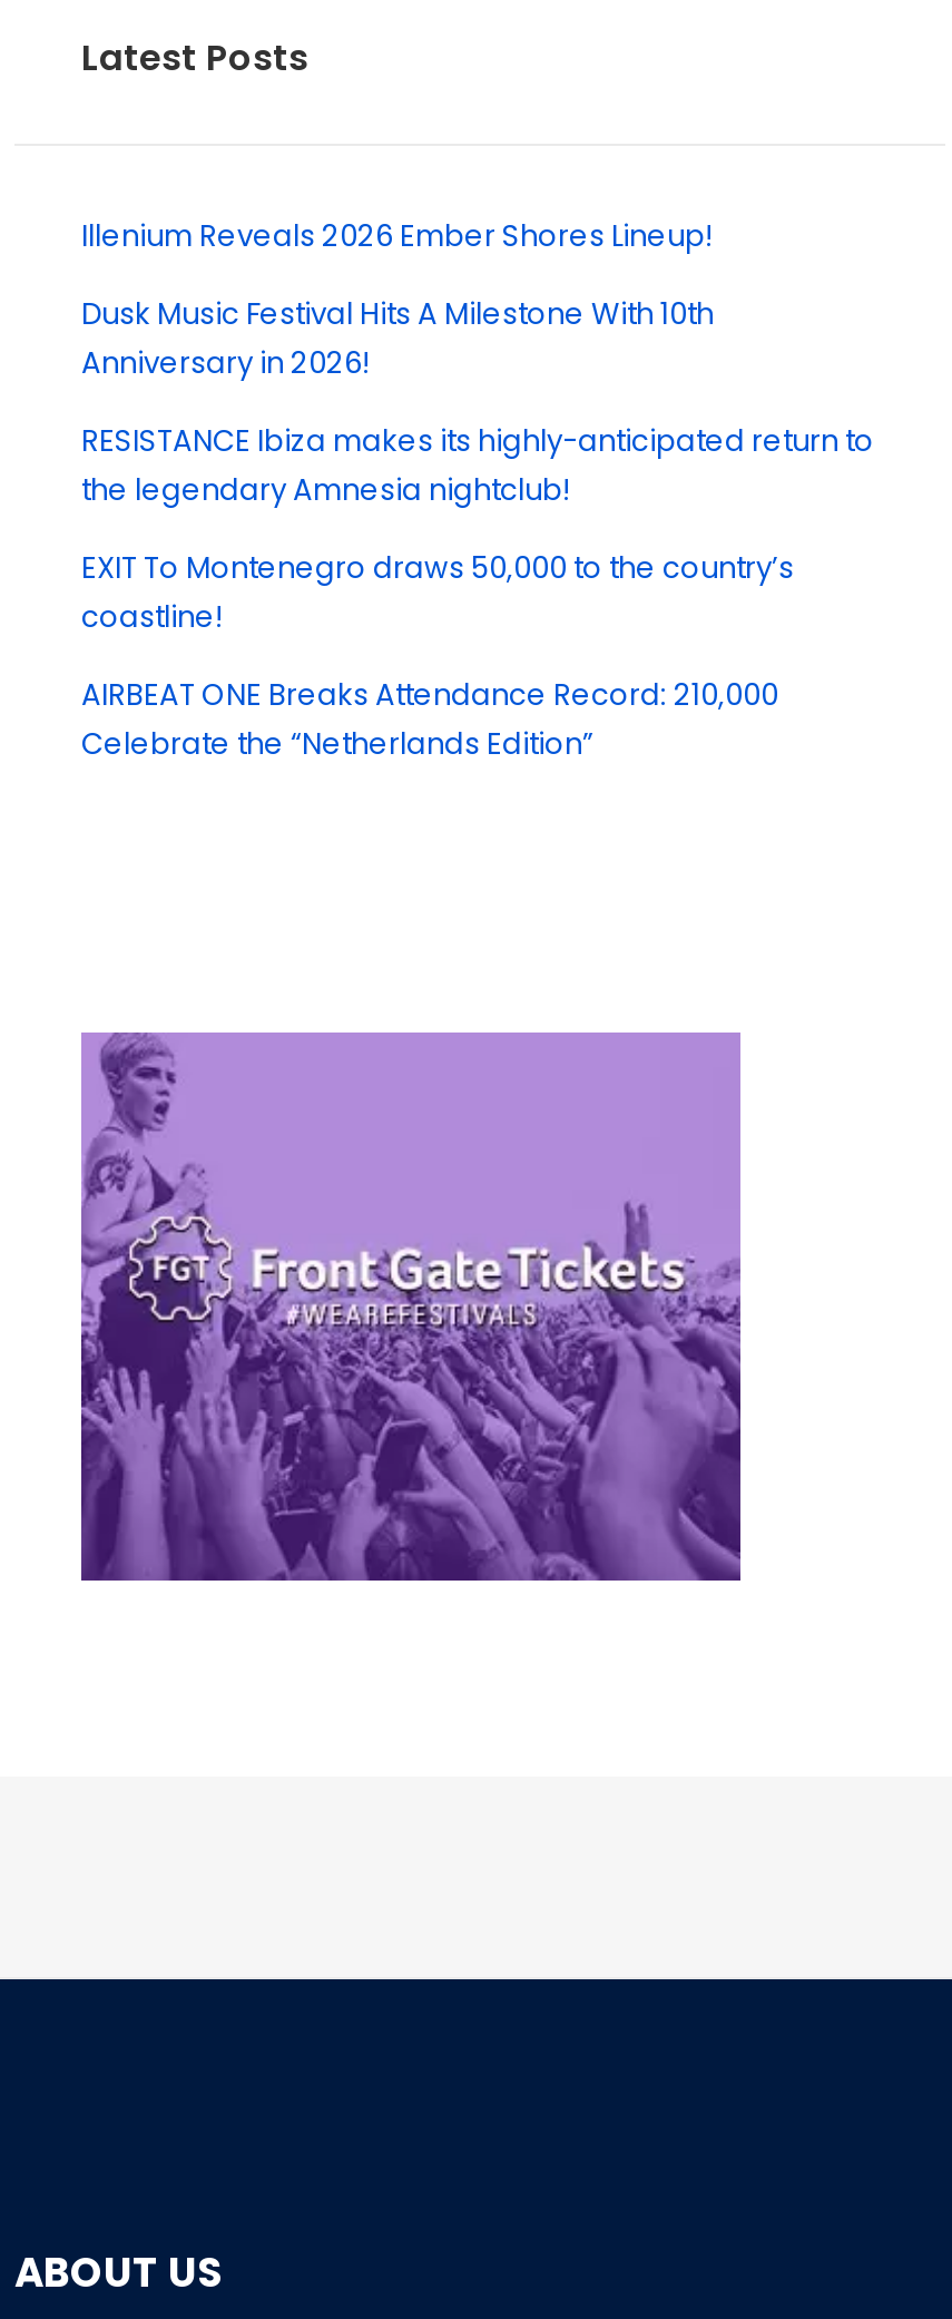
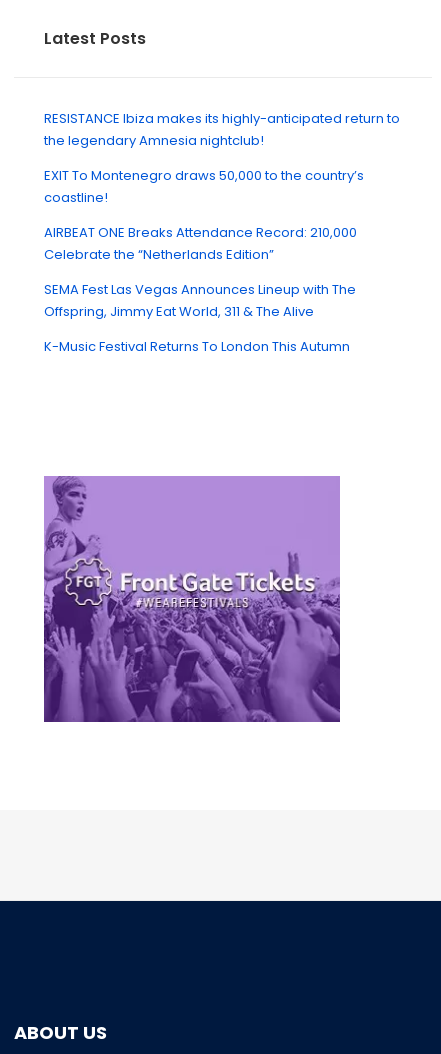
- Illenium Reveals 2026 Ember Shores Lineup!
- Dusk Music Festival Hits A Milestone With 10th
- Anniversary in 2026!

moved up: RESISTANCE Ibiza makes its highly-anticipated return to | the legendary Amnesia nightclub! | EXIT To Montenegro draws 50,000 to the country’s | coastline! | AIRBEAT ONE Breaks Attendance Record: 210,000 | Celebrate the “Netherlands Edition”

+ SEMA Fest Las Vegas Announces Lineup with The
+ Offspring, Jimmy Eat World, 311 & The Alive
+ K-Music Festival Returns To London This Autumn
